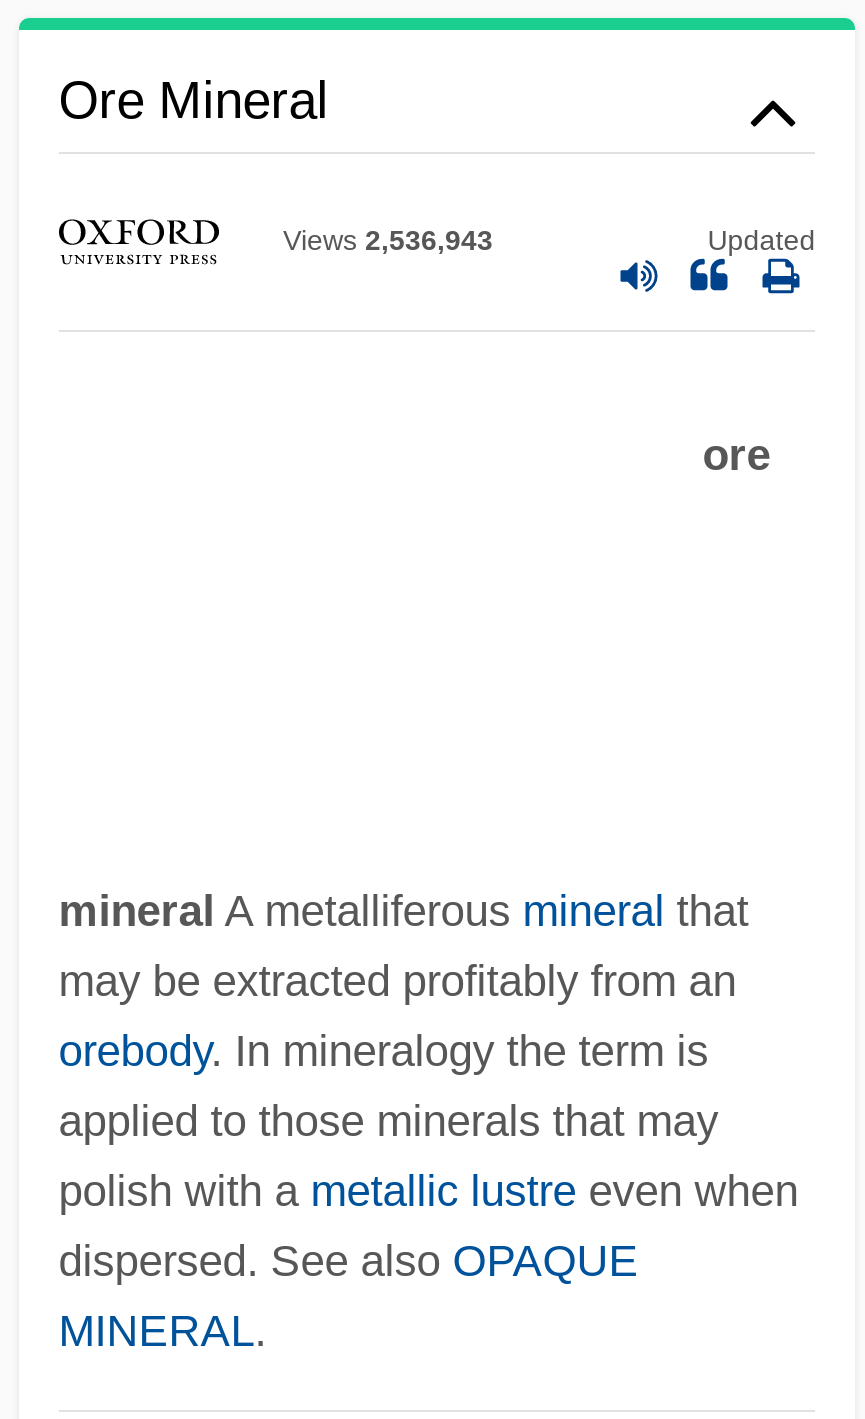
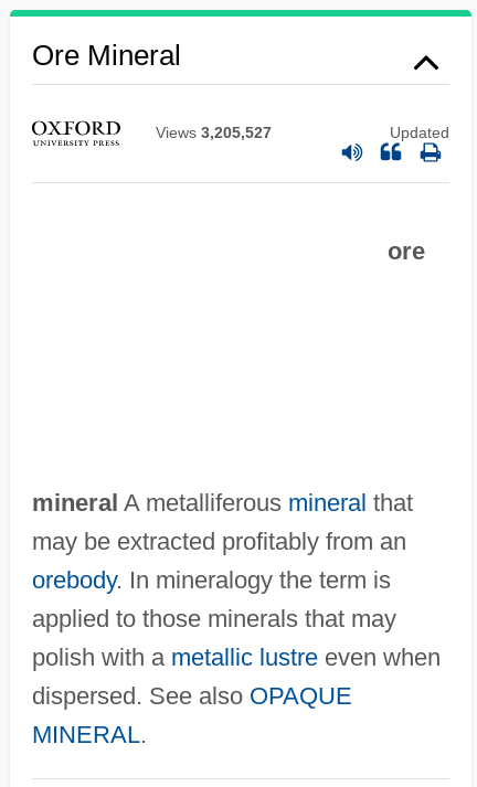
- Views 2,536,943
+ Views 3,205,527
